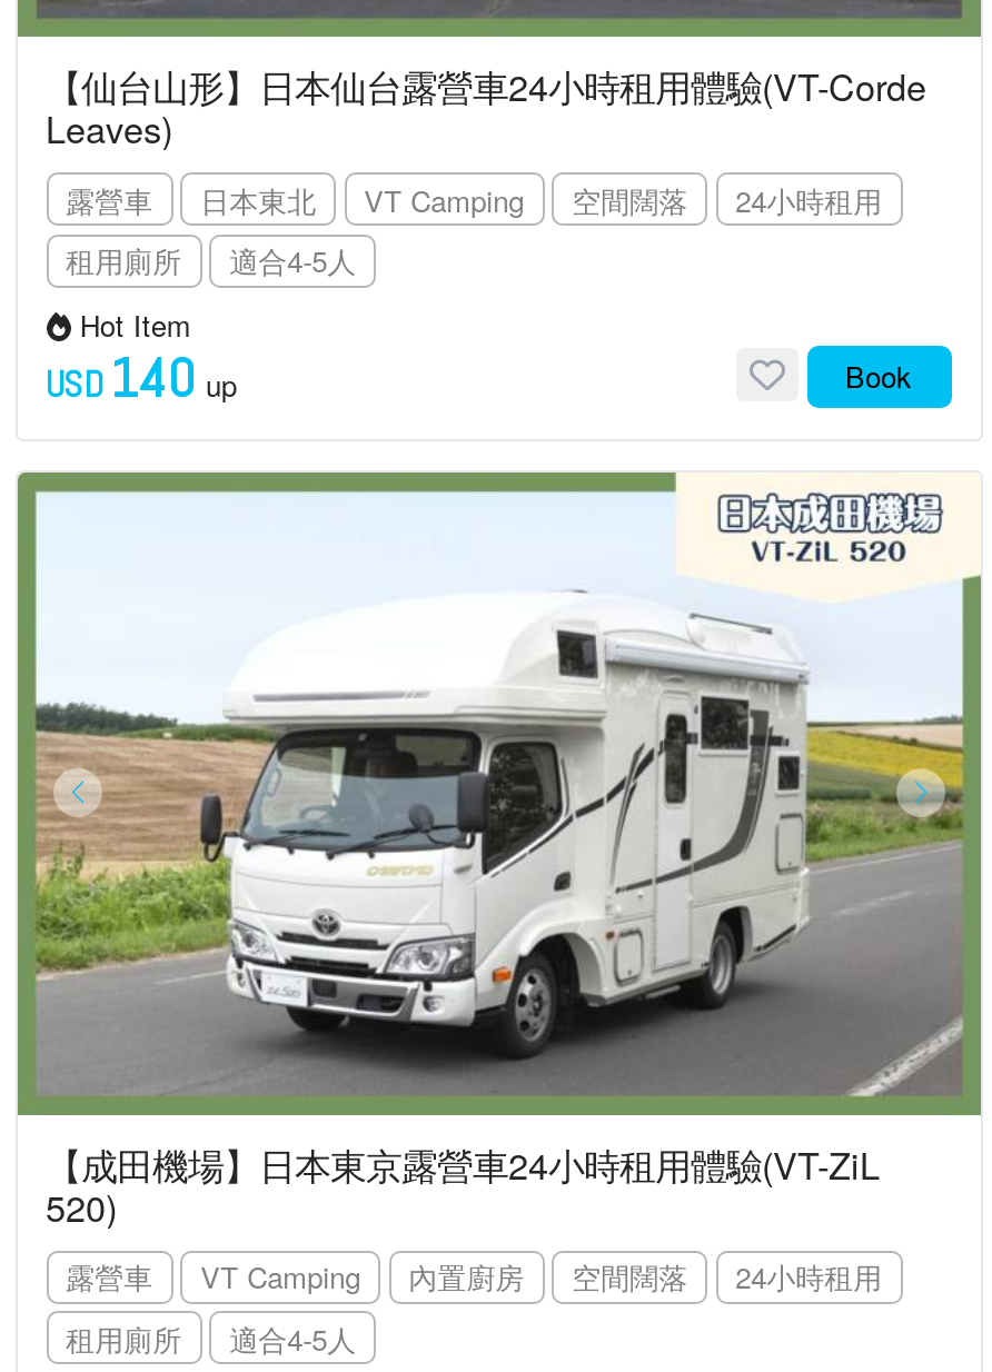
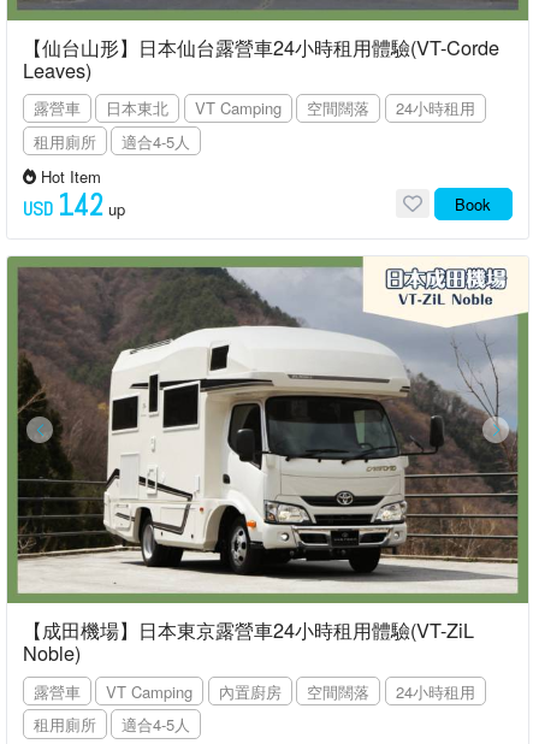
- USD 140 up
+ USD 142 up

- [image]
- 520)
+ [image]
+ Noble)
